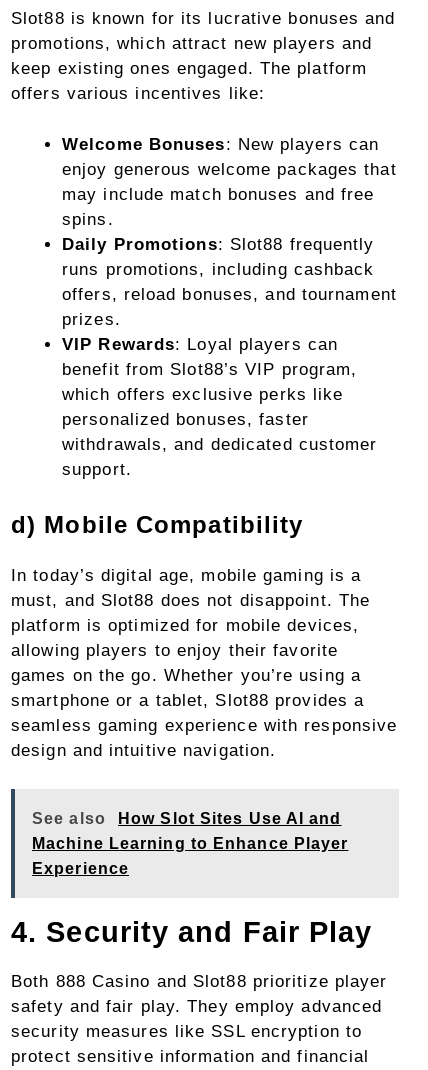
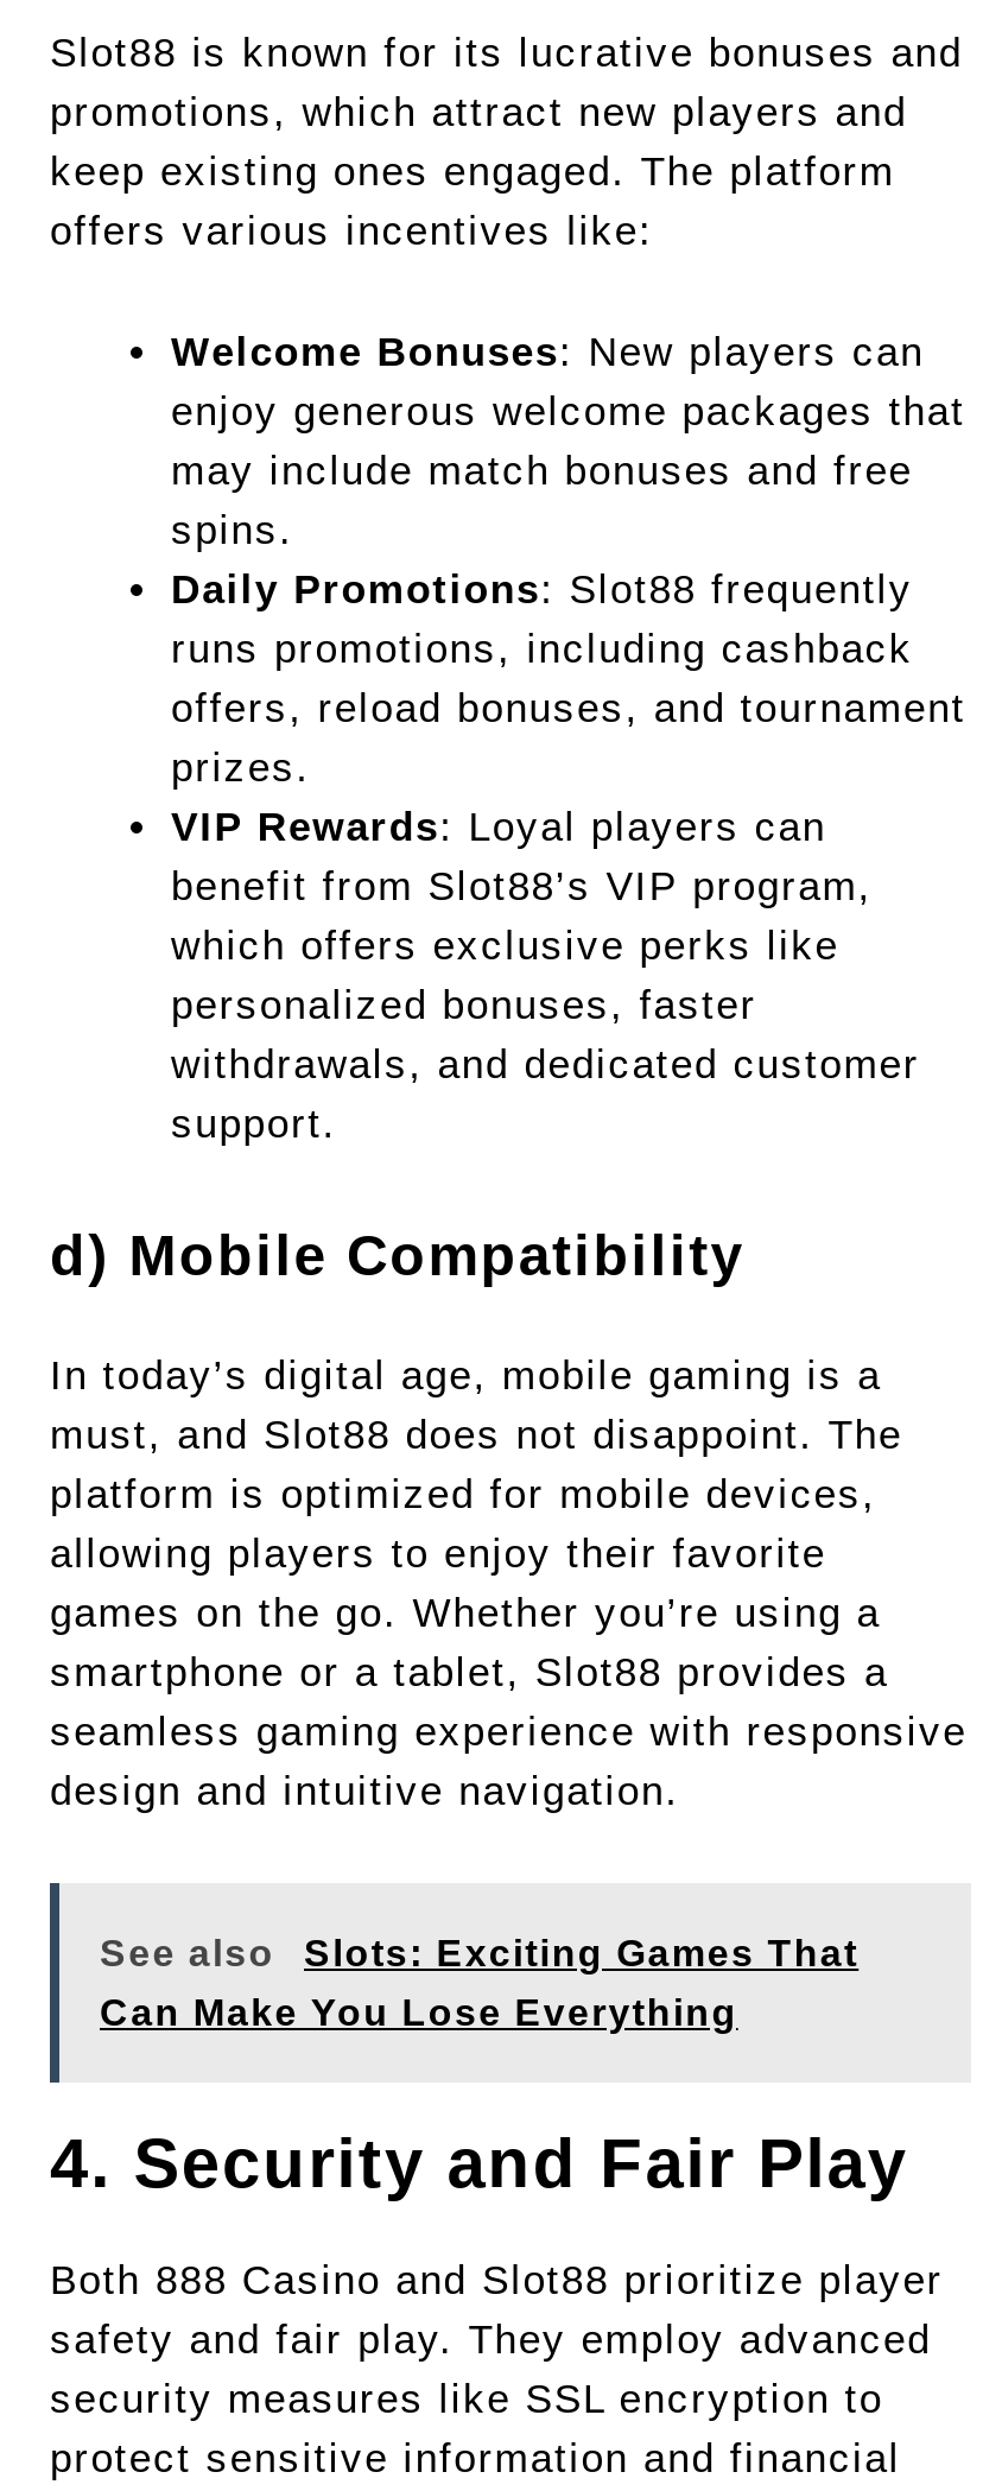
- How Slot Sites Use AI and
- Machine Learning to Enhance Player
- Experience
+ Slots: Exciting Games That
+ Can Make You Lose Everything
